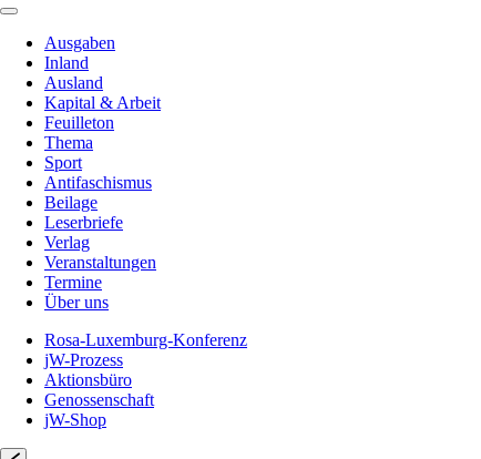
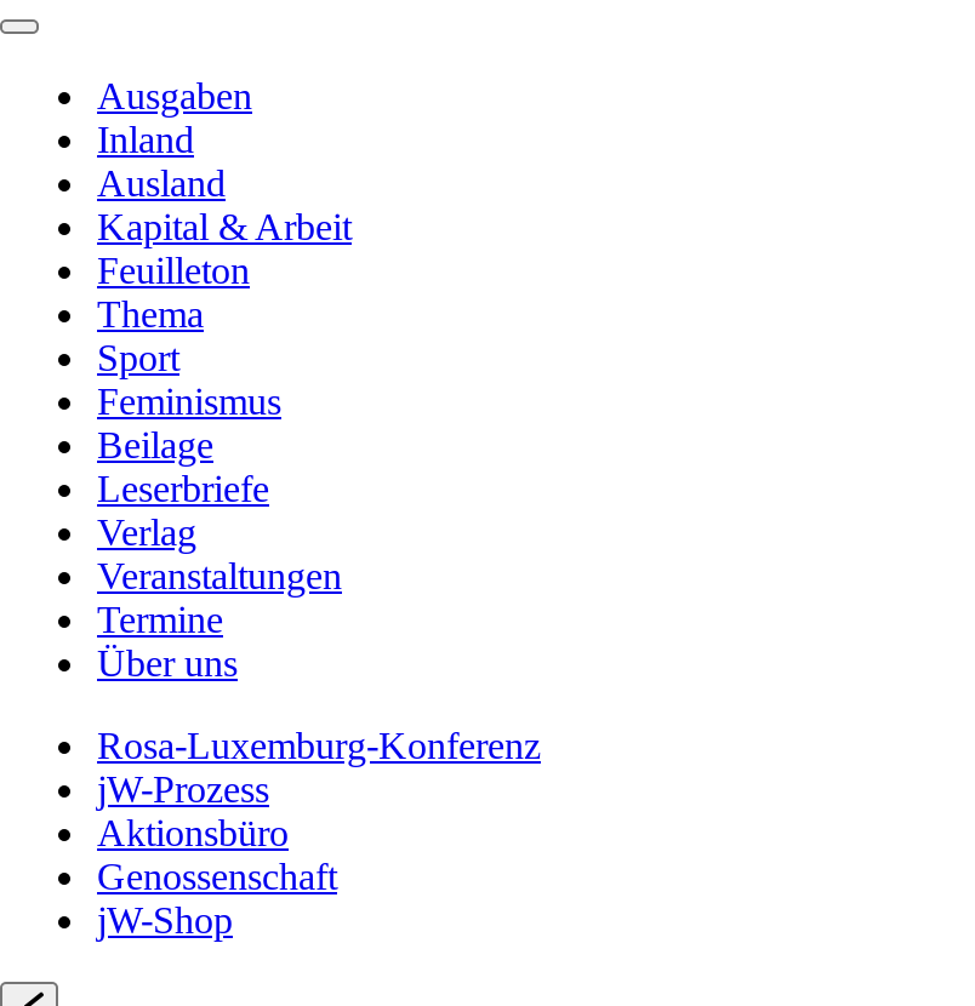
- Antifaschismus
+ Feminismus
